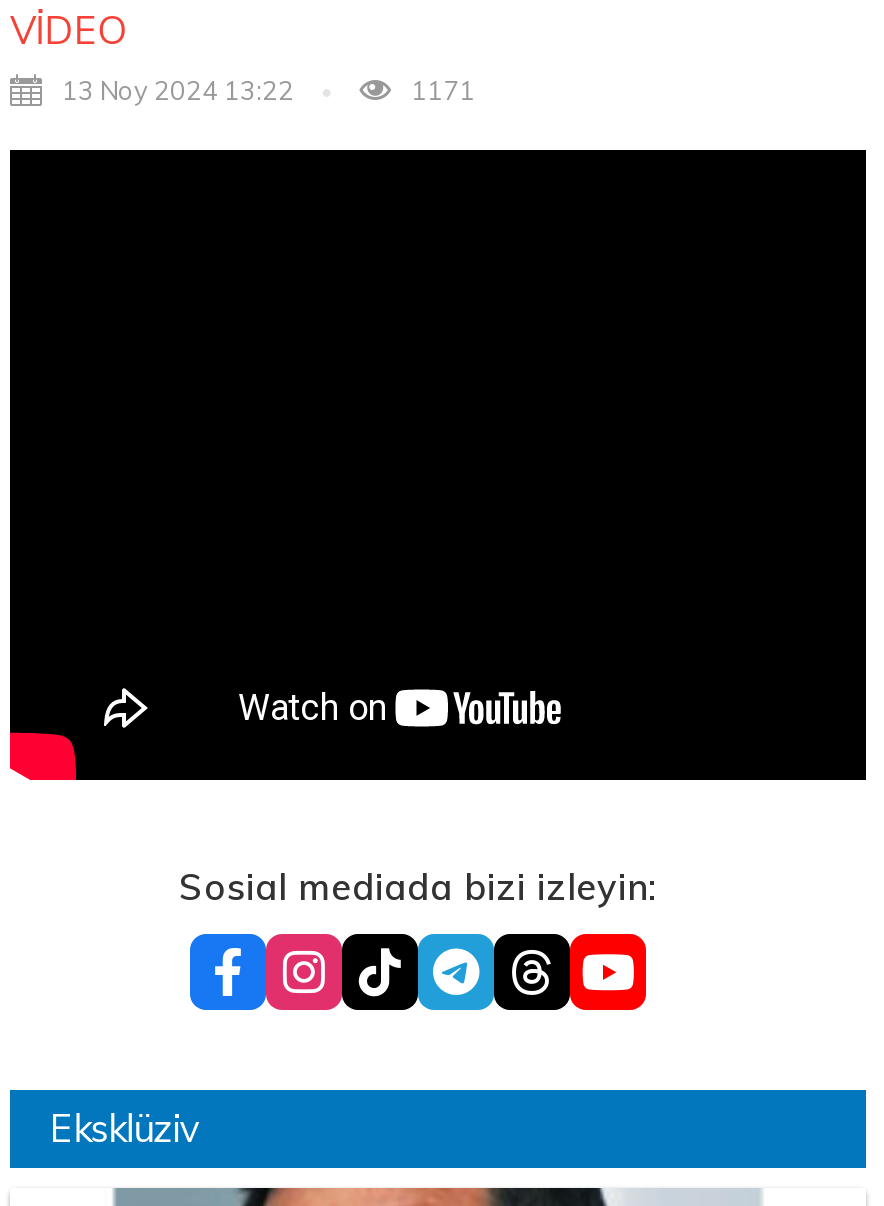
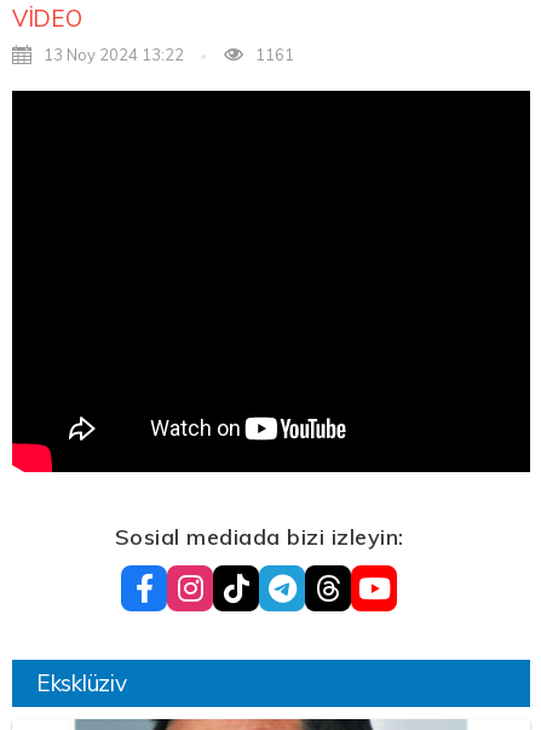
- 1171
+ 1161
